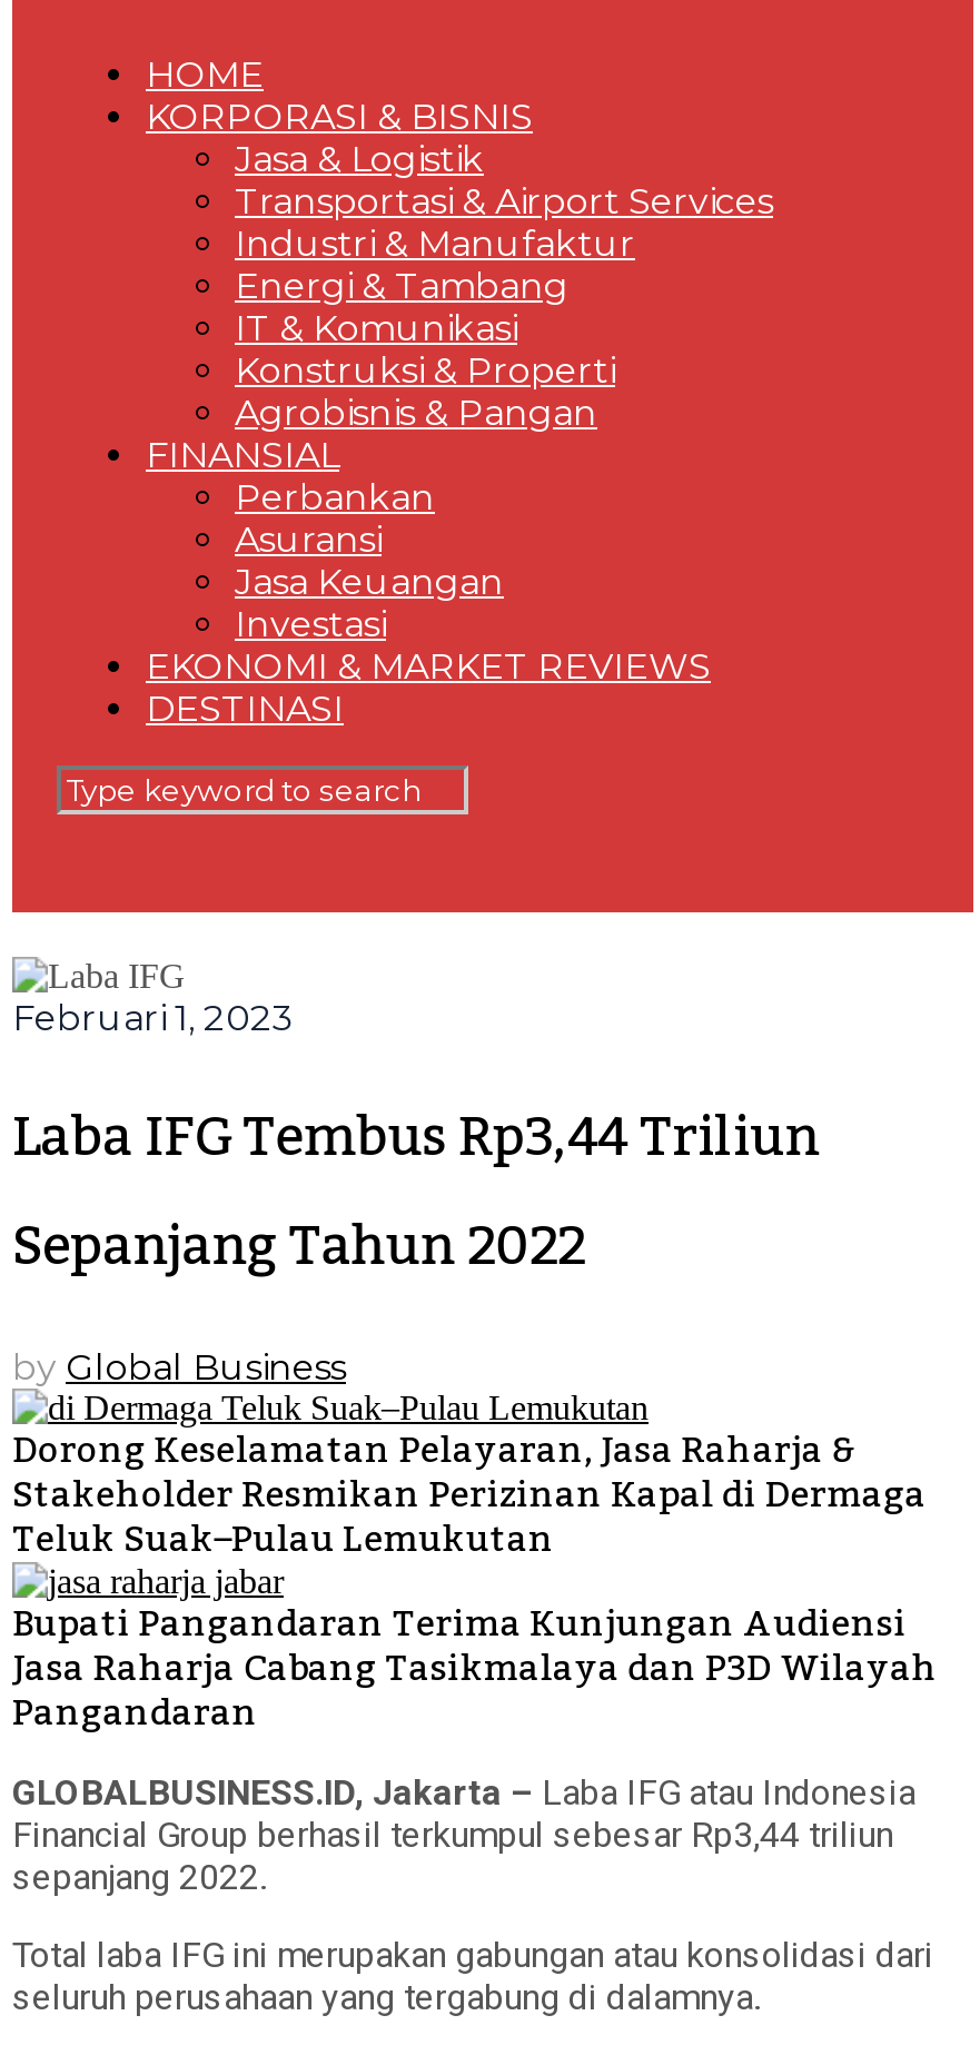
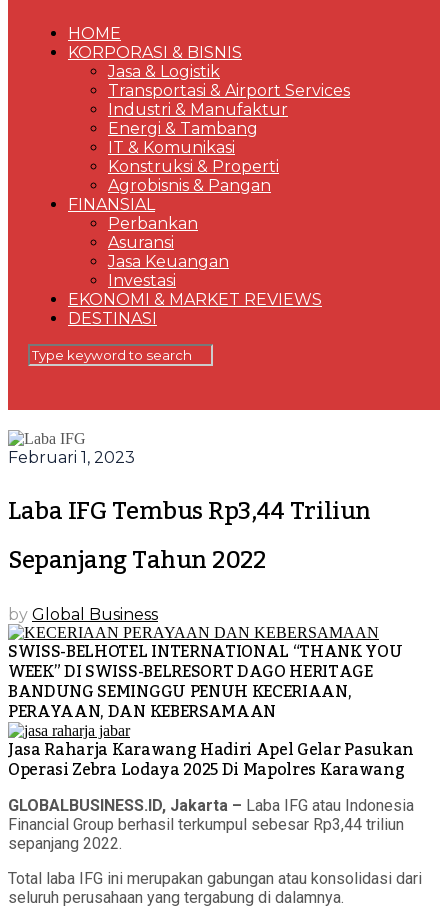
- Dorong Keselamatan Pelayaran, Jasa Raharja &
- Stakeholder Resmikan Perizinan Kapal di Dermaga
- Teluk Suak–Pulau Lemukutan
- Bupati Pangandaran Terima Kunjungan Audiensi
- Jasa Raharja Cabang Tasikmalaya dan P3D Wilayah
- Pangandaran
+ SWISS-BELHOTEL INTERNATIONAL “THANK YOU
+ WEEK” DI SWISS-BELRESORT DAGO HERITAGE
+ BANDUNG SEMINGGU PENUH KECERIAAN,
+ PERAYAAN, DAN KEBERSAMAAN
+ Jasa Raharja Karawang Hadiri Apel Gelar Pasukan
+ Operasi Zebra Lodaya 2025 Di Mapolres Karawang
